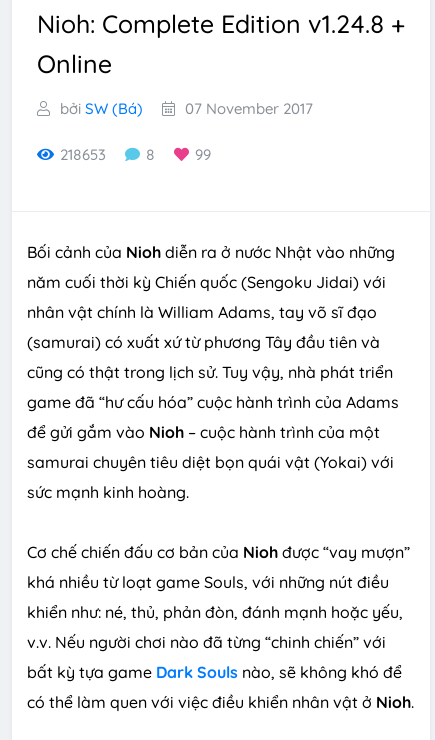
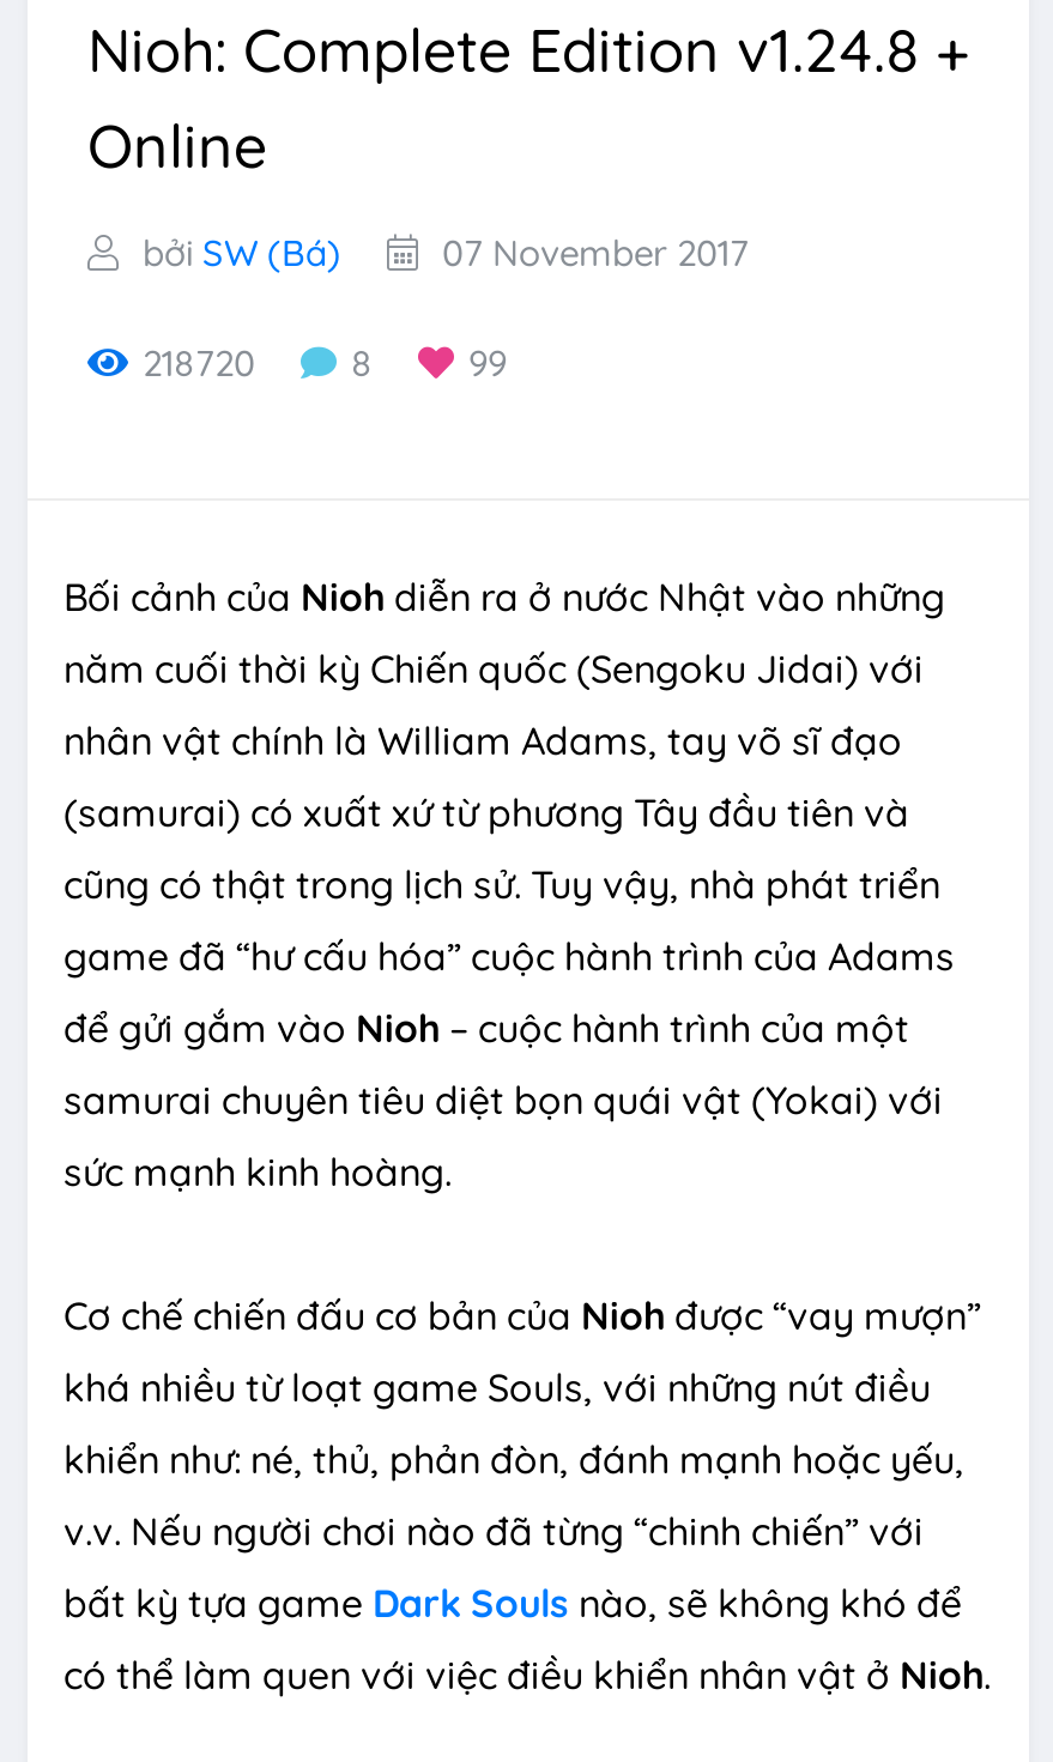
- 218653
+ 218720
